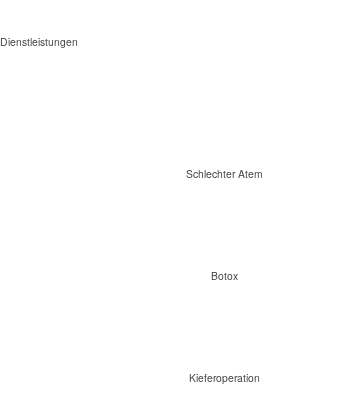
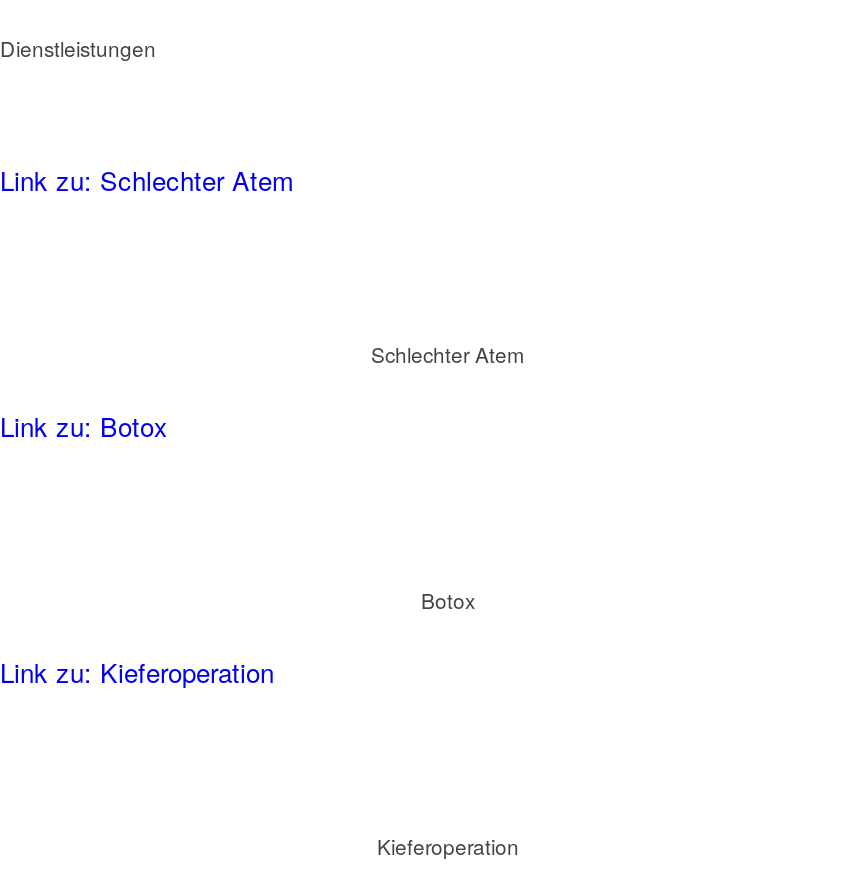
+ Link zu: Schlechter Atem

+ Link zu: Botox

+ Link zu: Kieferoperation
